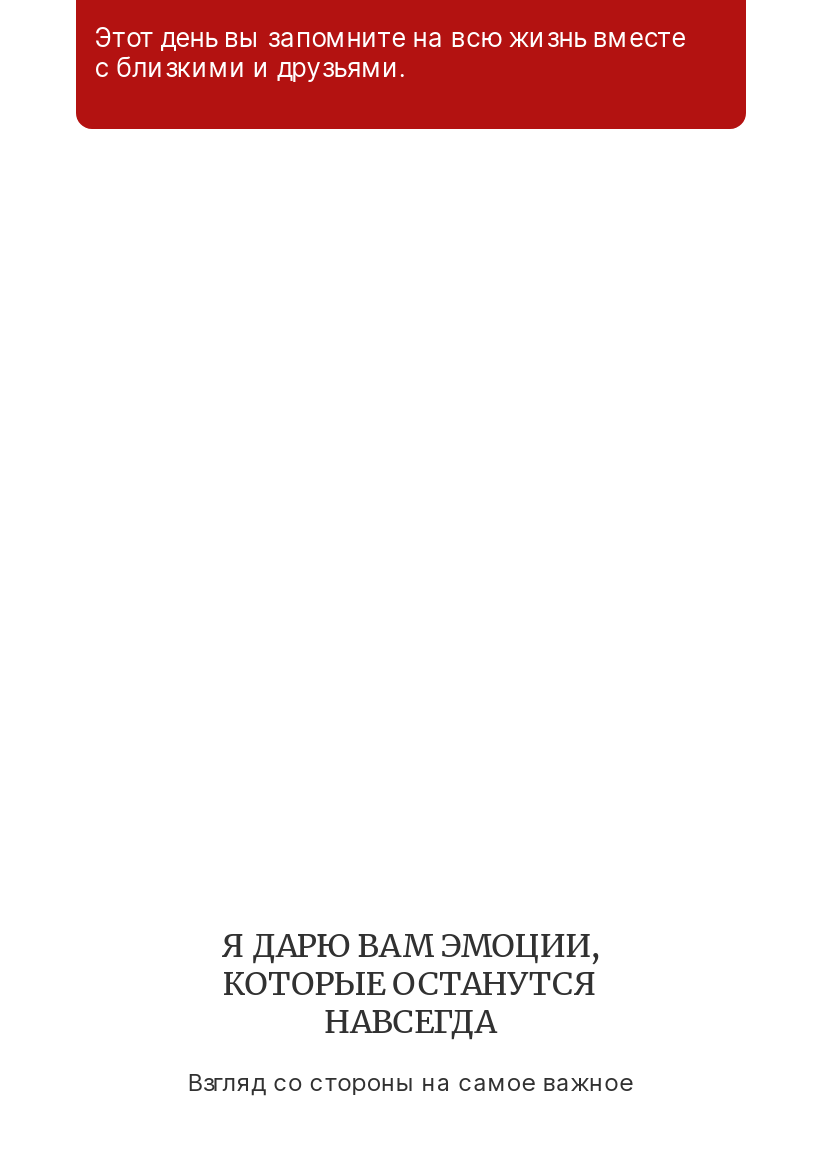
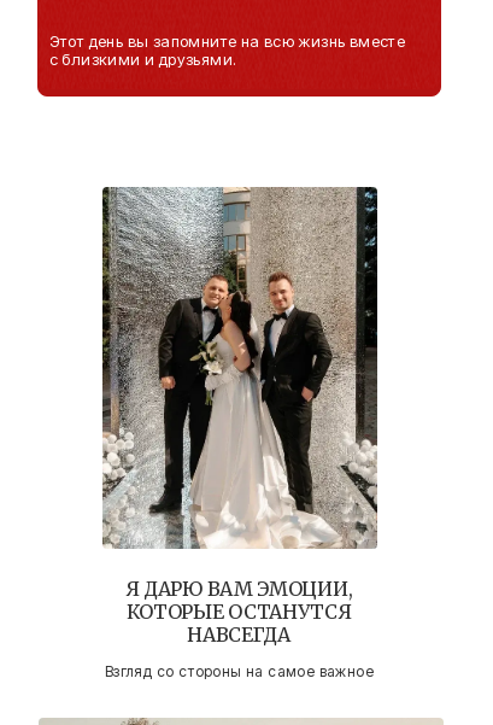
+ [image]
